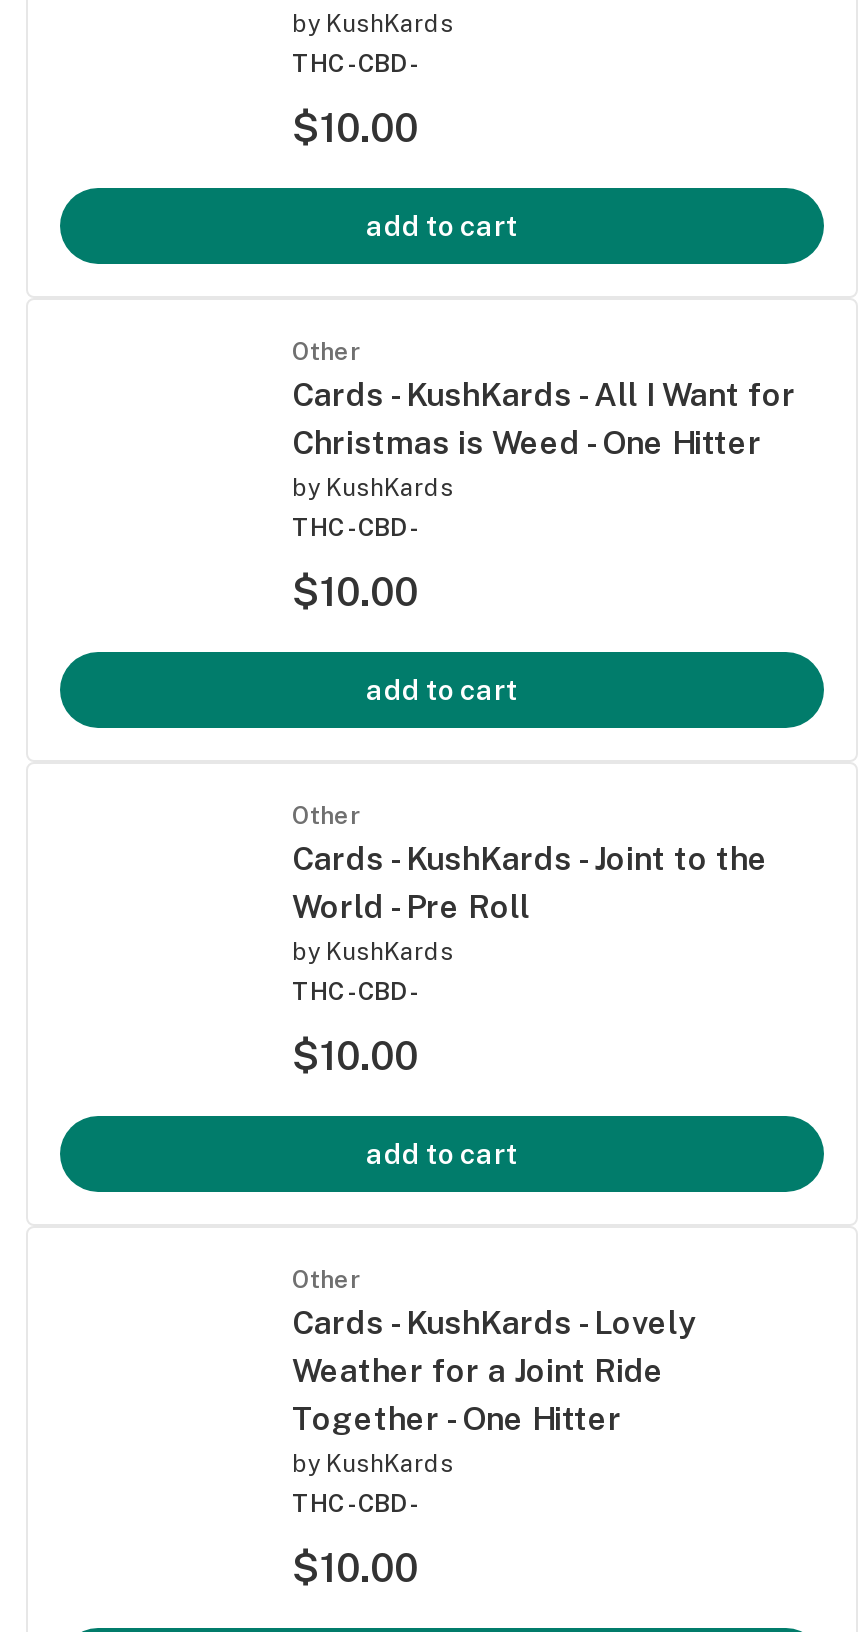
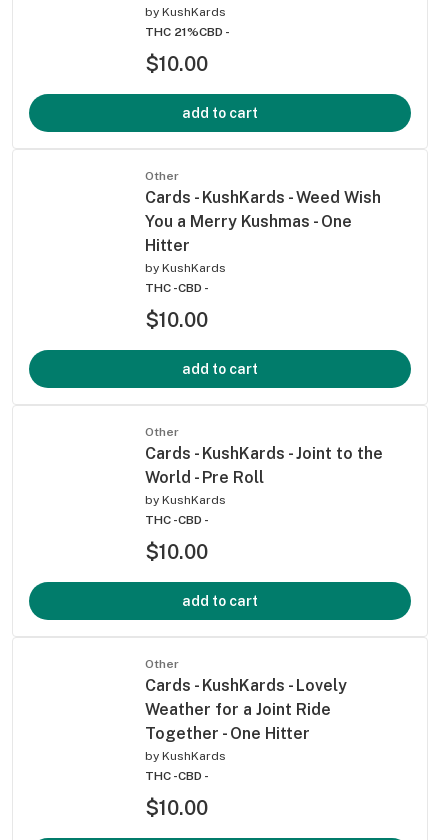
- THC -CBD -
+ THC 21%CBD -

- Cards - KushKards - All I Want for
- Christmas is Weed - One Hitter
+ Cards - KushKards - Weed Wish
+ You a Merry Kushmas - One
+ Hitter
